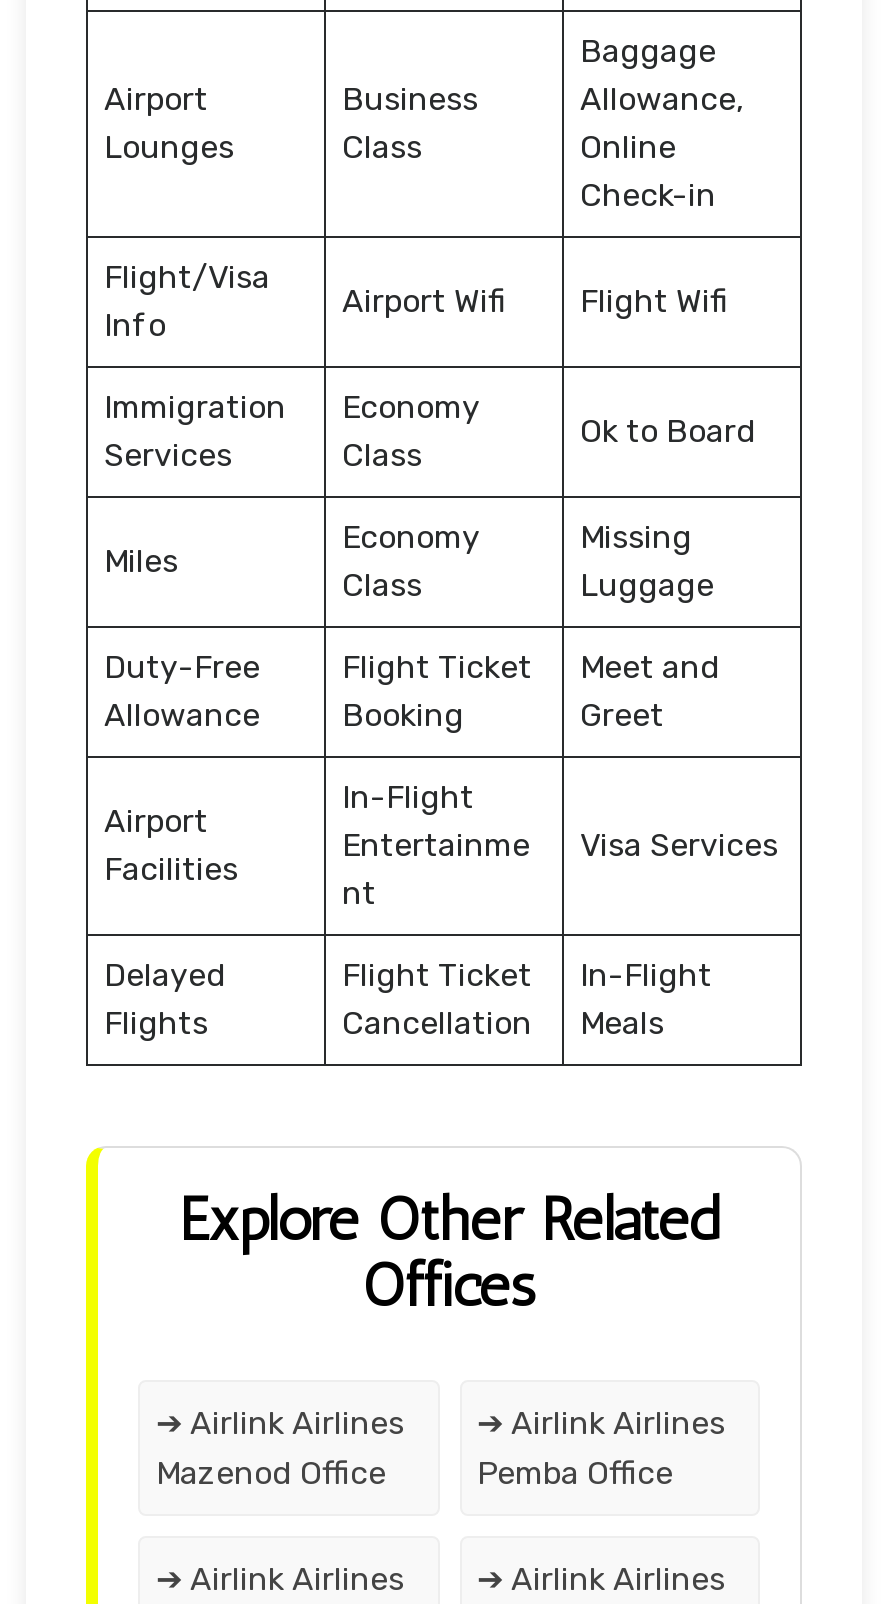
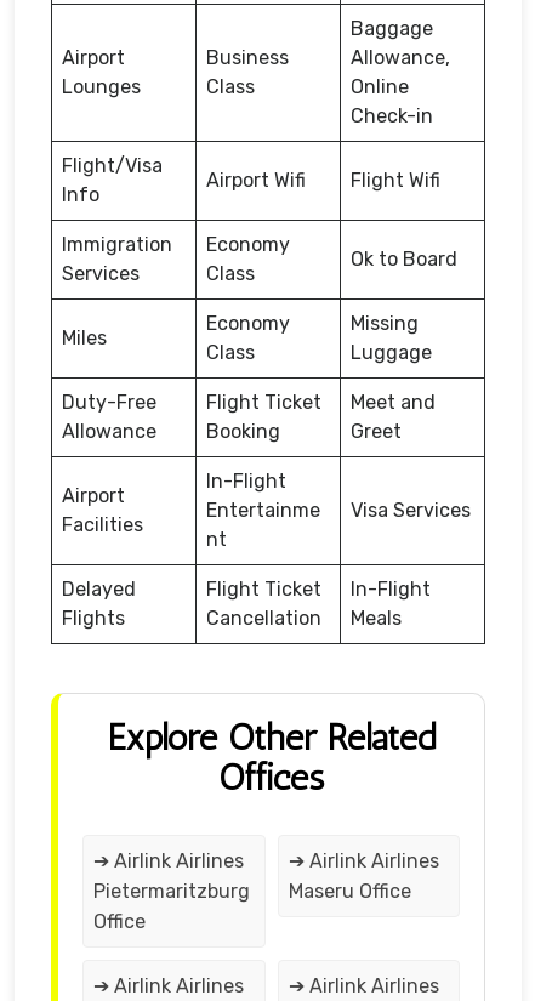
- Mazenod Office
+ Pietermaritzburg
+ Office

- Pemba Office
+ Maseru Office
